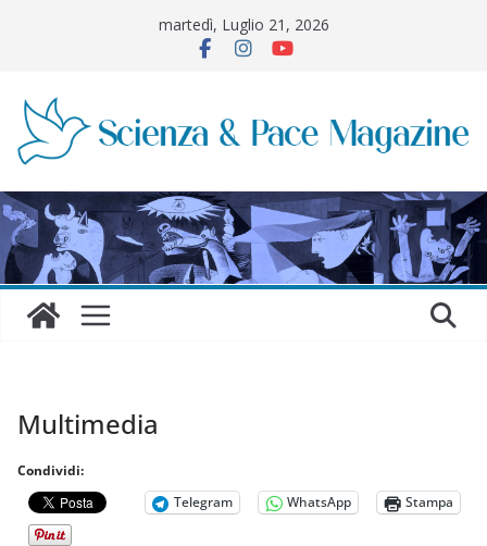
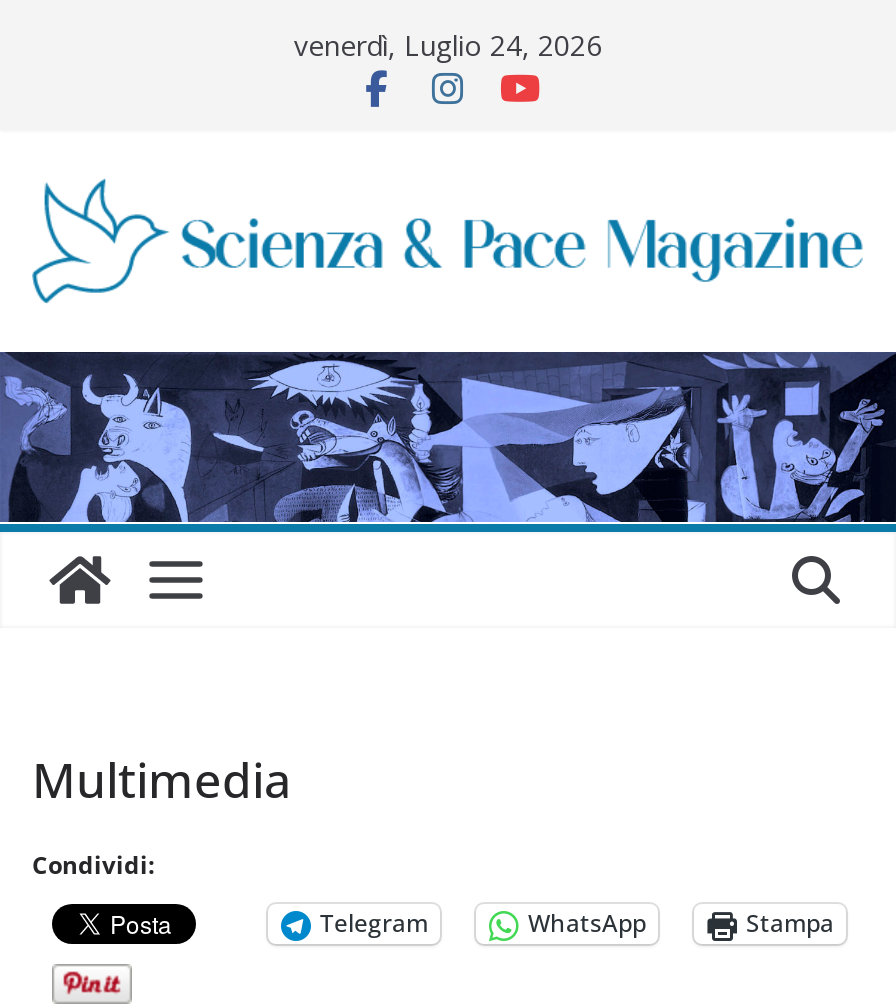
- martedì, Luglio 21, 2026
+ venerdì, Luglio 24, 2026
